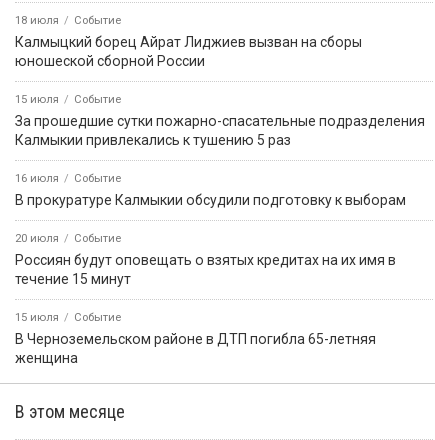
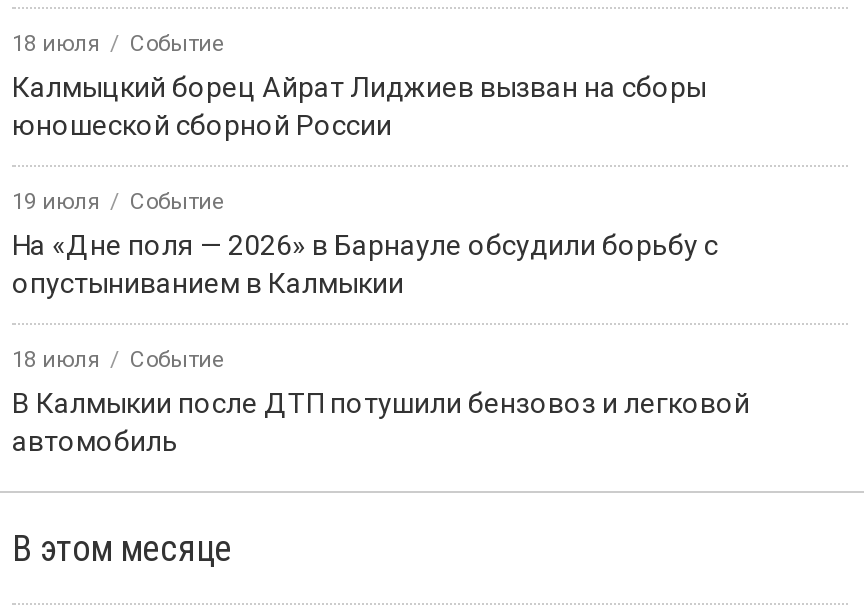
- 15 июля Событие
+ 19 июля Событие

- За прошедшие сутки пожарно-спасательные подразделения
- Калмыкии привлекались к тушению 5 раз
+ На «Дне поля — 2026» в Барнауле обсудили борьбу с
+ опустыниванием в Калмыкии

- 16 июля Событие
+ 18 июля Событие

- В прокуратуре Калмыкии обсудили подготовку к выборам
- 20 июля
- Событие
- Россиян будут оповещать о взятых кредитах на их имя в
- течение 15 минут
- 15 июля
- Событие
- В Черноземельском районе в ДТП погибла 65-летняя
- женщина
+ В Калмыкии после ДТП потушили бензовоз и легковой
+ автомобиль
